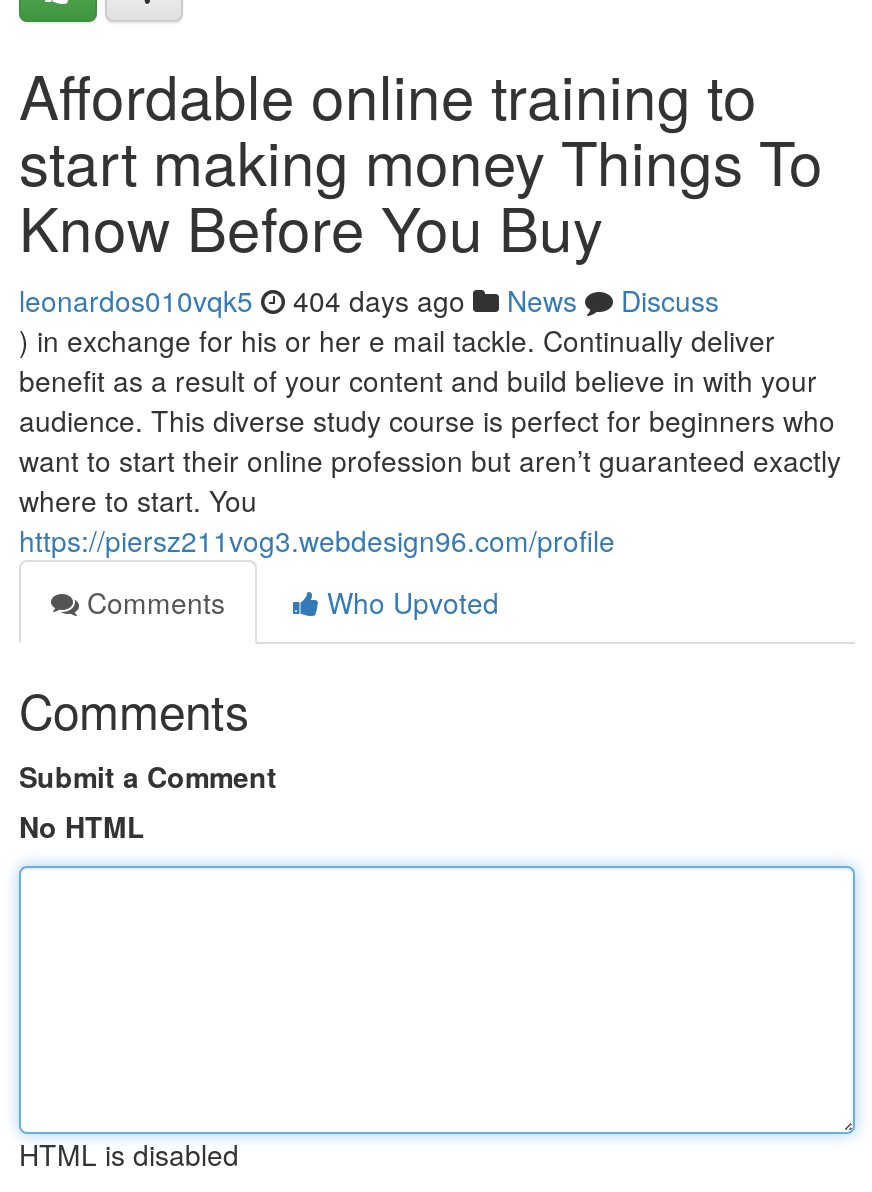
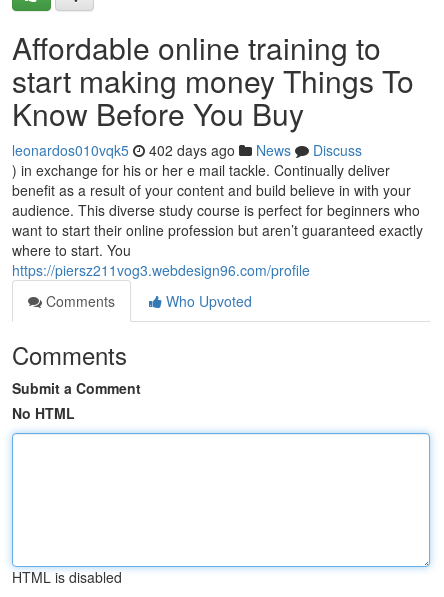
- leonardos010vqk5 404 days ago News Discuss
+ leonardos010vqk5 402 days ago News Discuss
